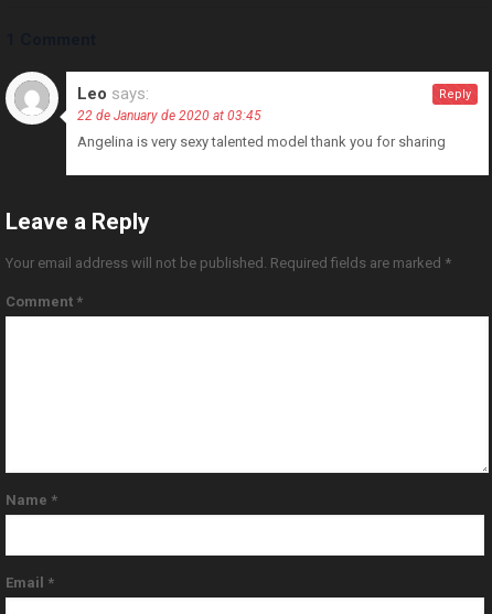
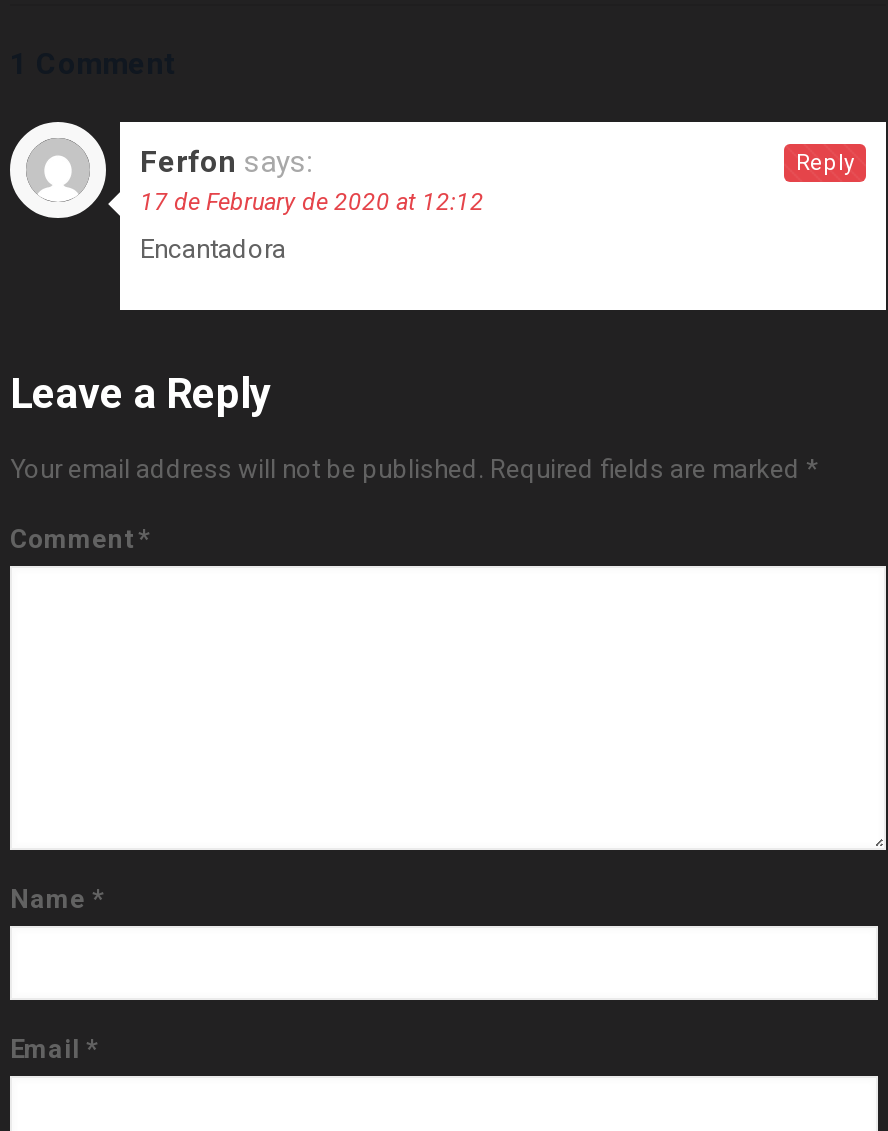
- Leo says:
- 22 de January de 2020 at 03:45
+ Ferfon says:
+ 17 de February de 2020 at 12:12

- Angelina is very sexy talented model thank you for sharing
+ Encantadora
